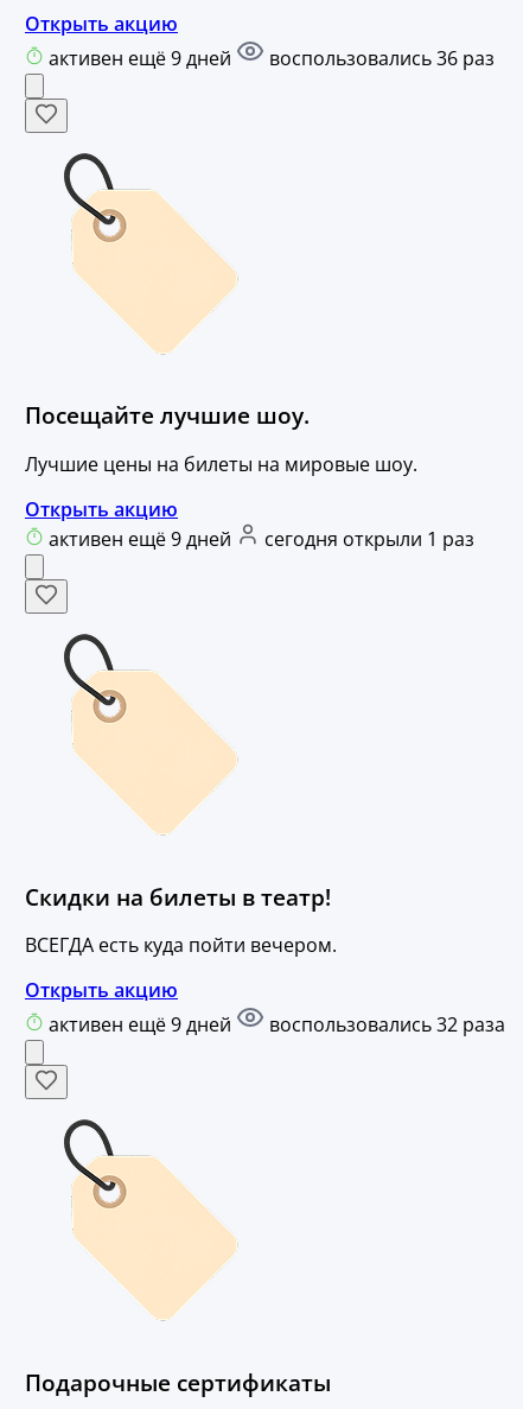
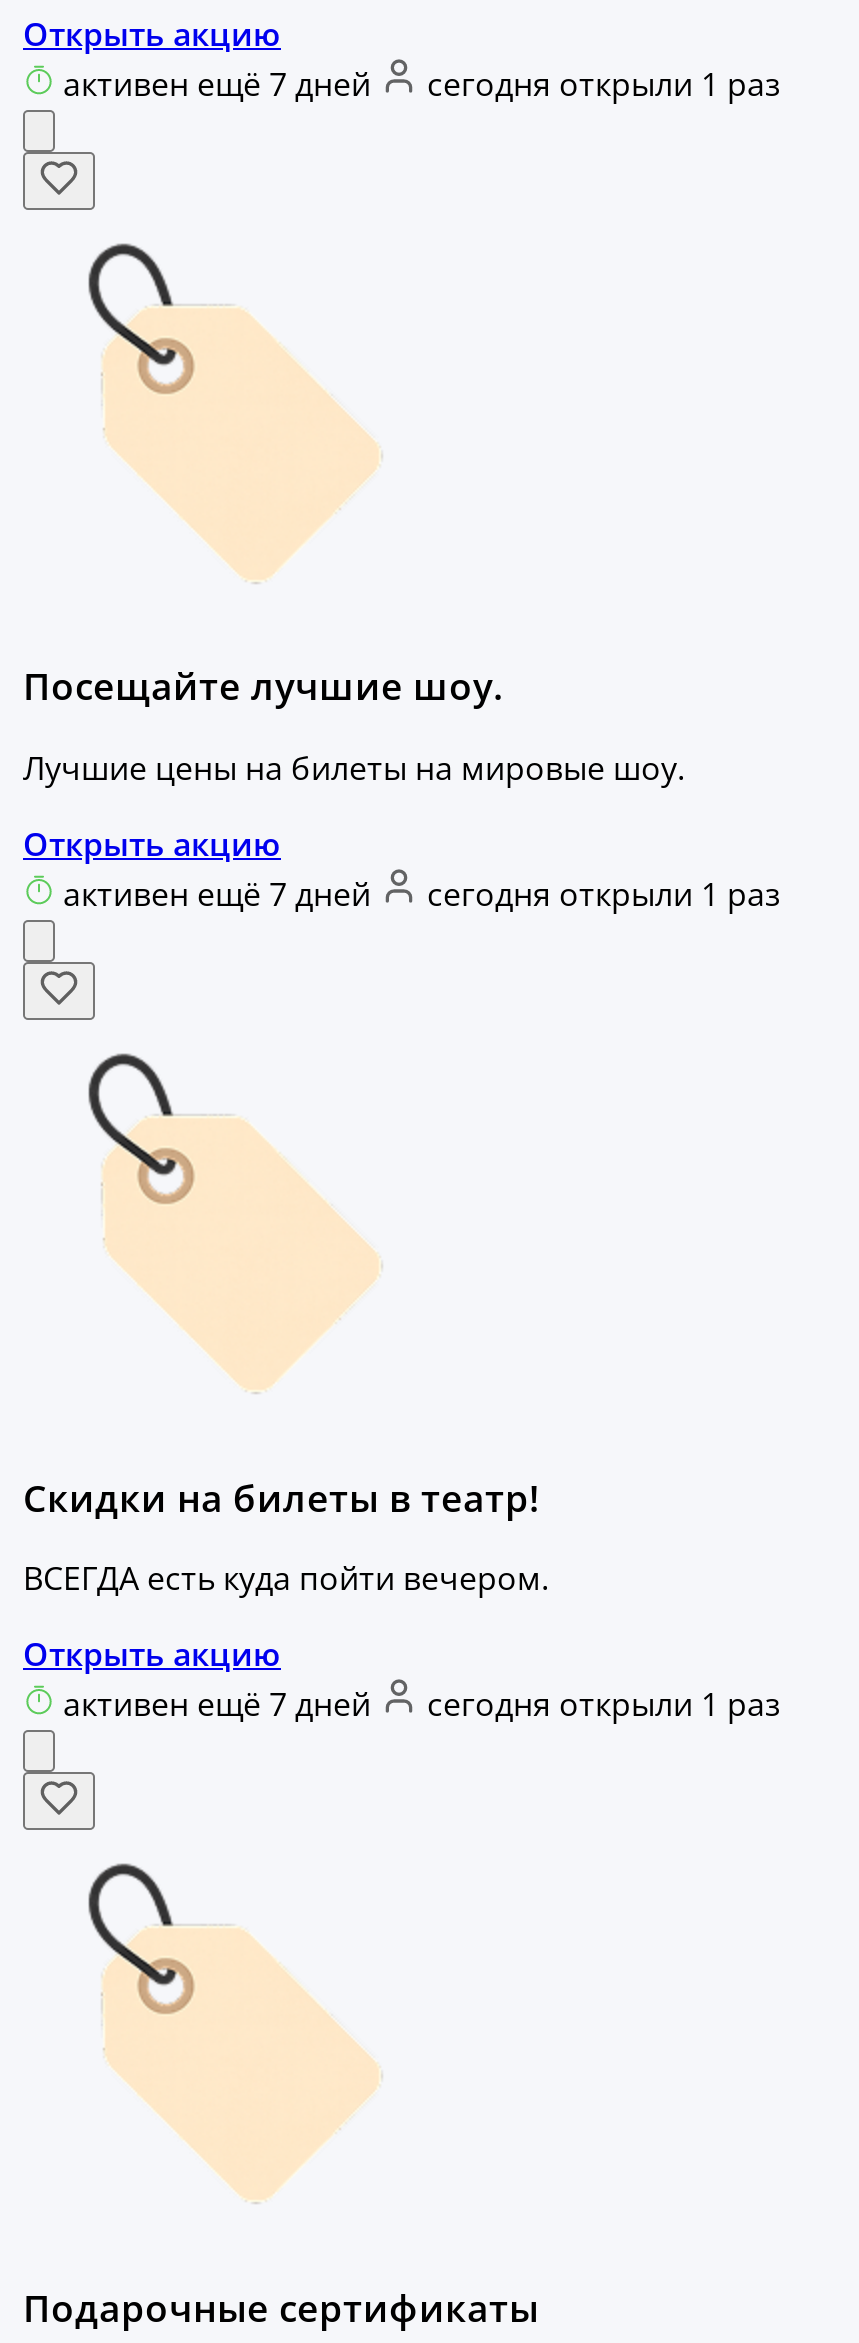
- активен ещё 9 дней
- воспользовались 36 раз
+ активен ещё 7 дней
+ сегодня открыли 1 раз

- активен ещё 9 дней
+ активен ещё 7 дней

- активен ещё 9 дней
- воспользовались 32 раза
+ активен ещё 7 дней
+ сегодня открыли 1 раз
